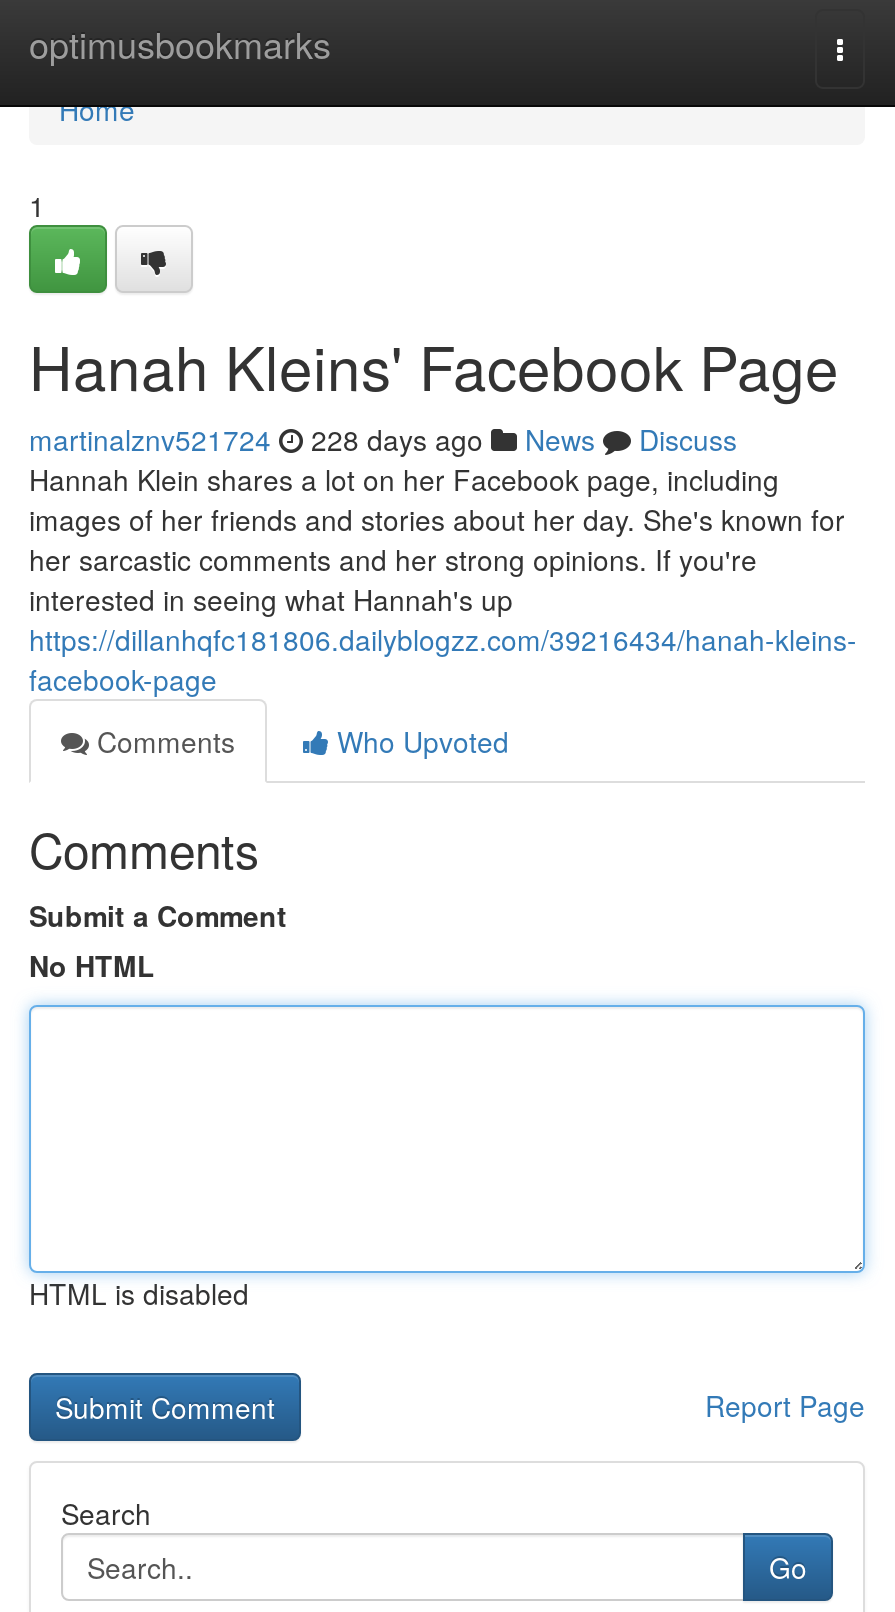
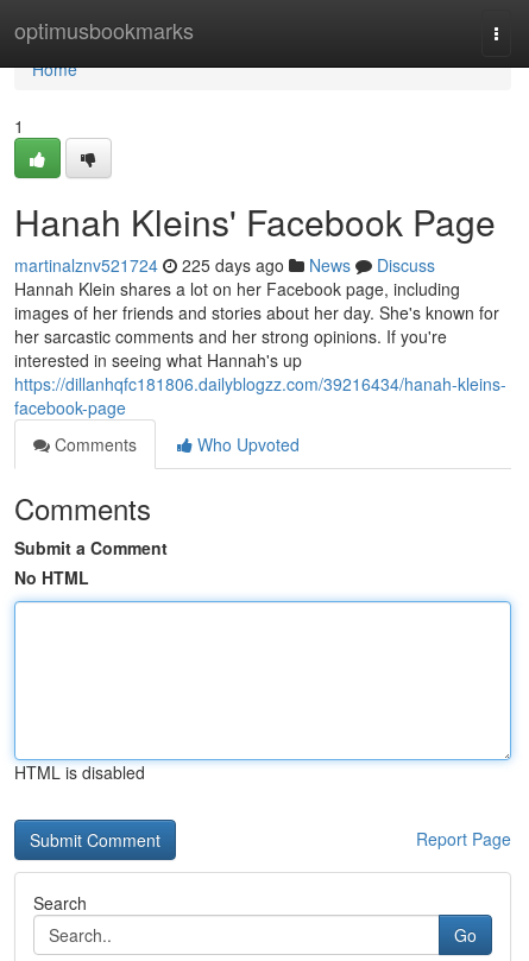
- martinalznv521724 228 days ago News Discuss
+ martinalznv521724 225 days ago News Discuss
